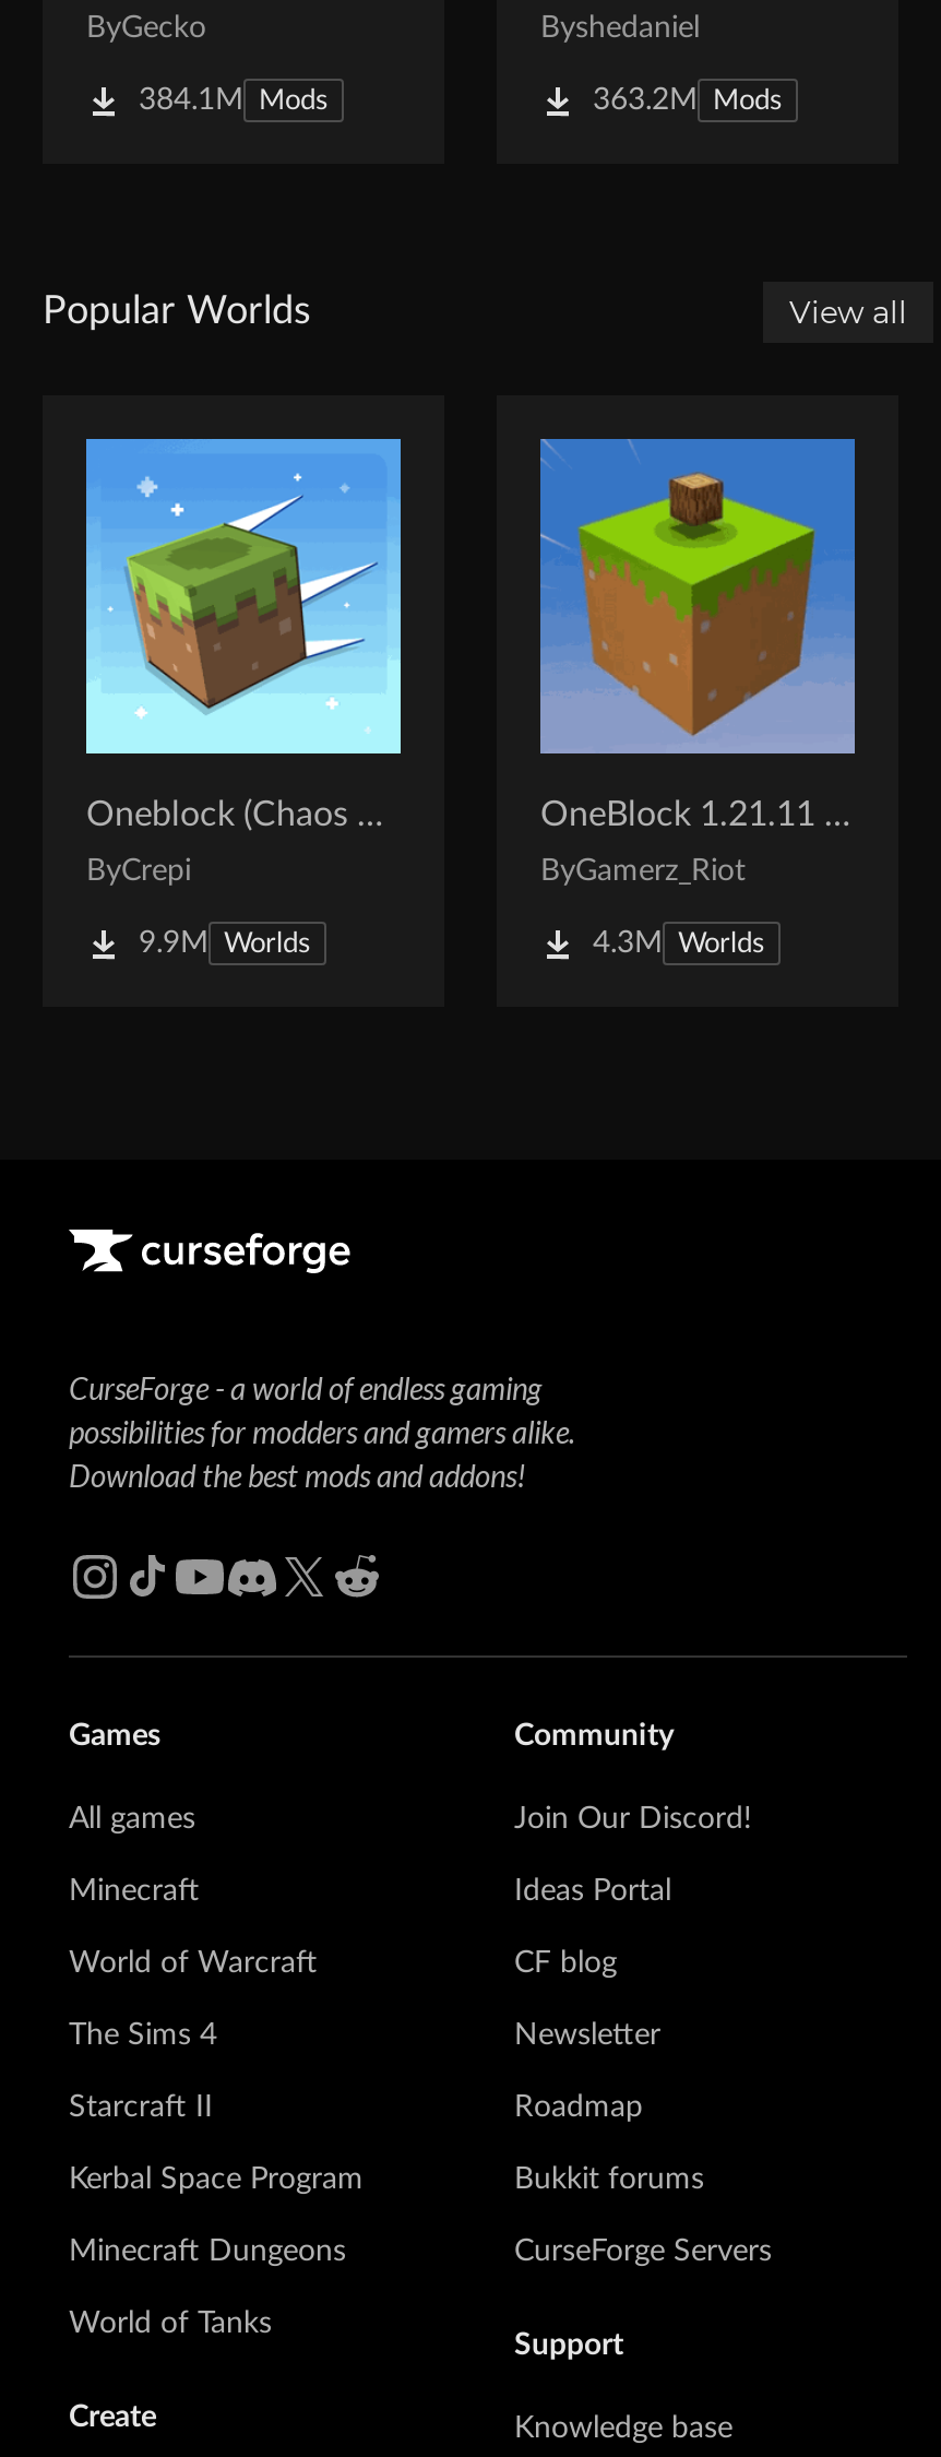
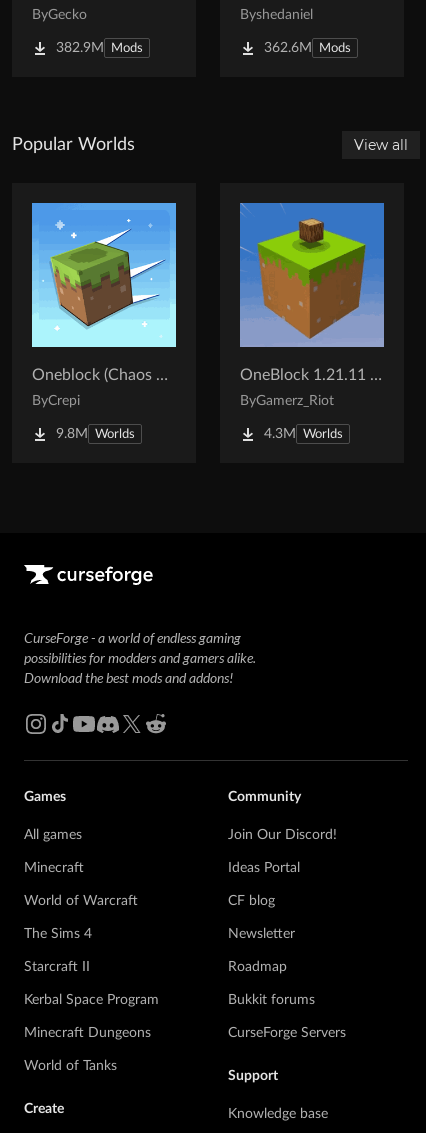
- 384.1M Mods
+ 382.9M Mods

- 363.2M Mods
+ 362.6M Mods

- 9.9M Worlds
+ 9.8M Worlds
